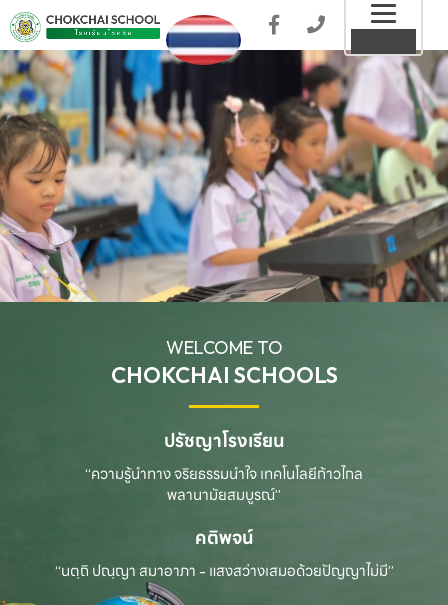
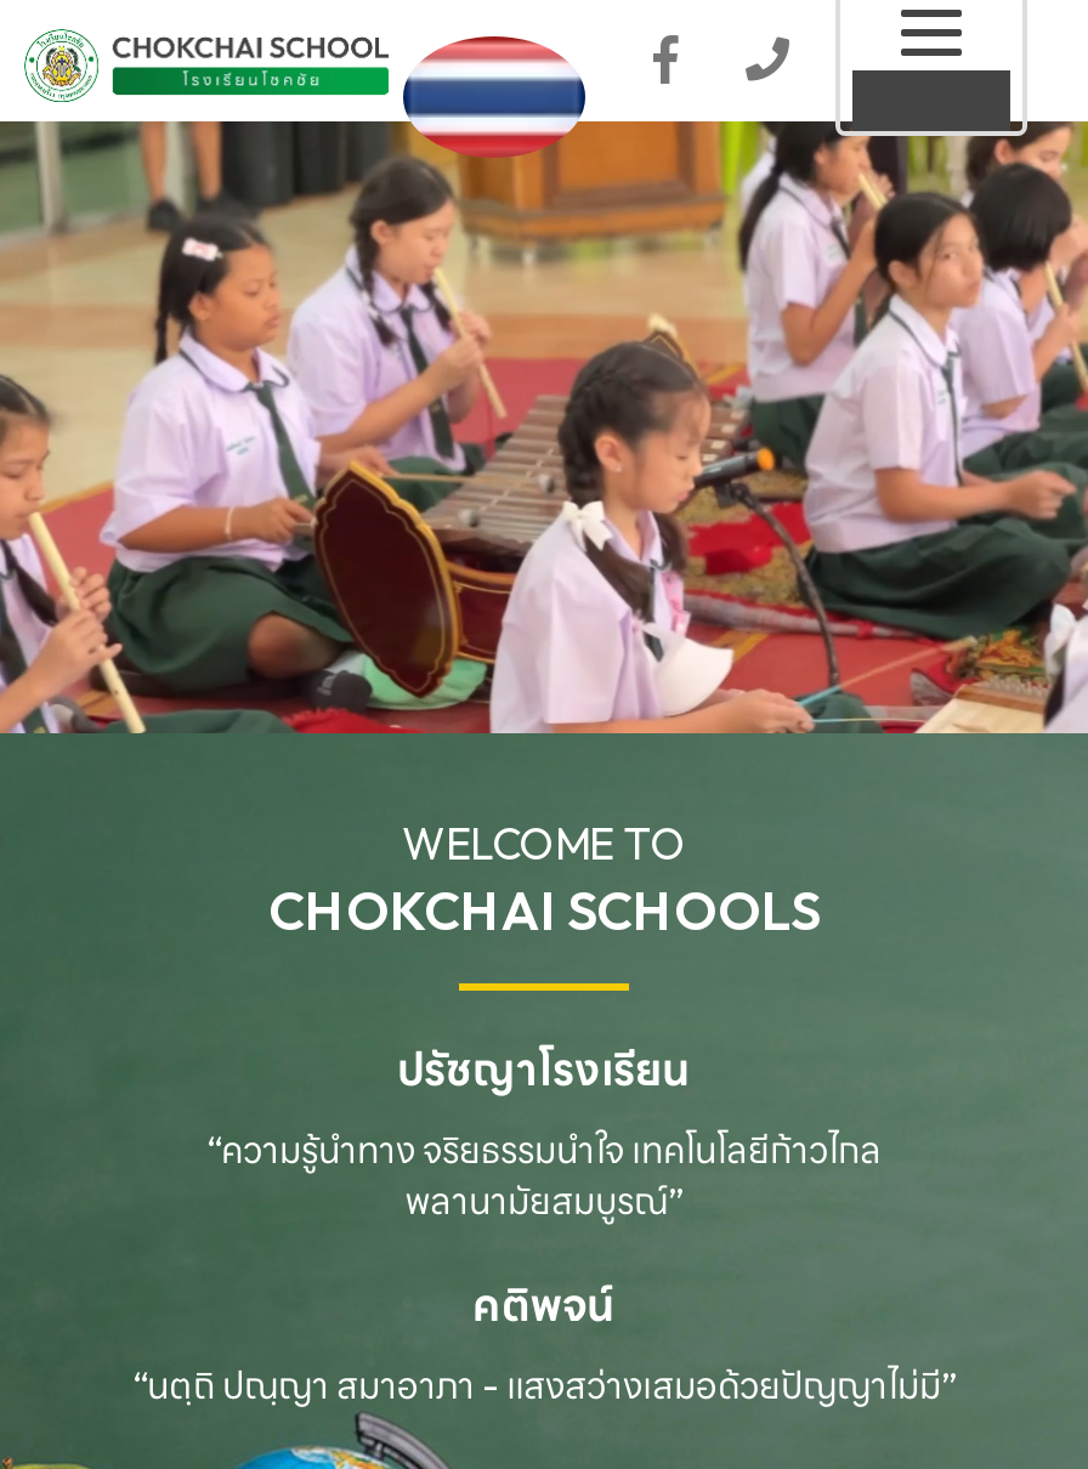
- [image]
+ [image]
